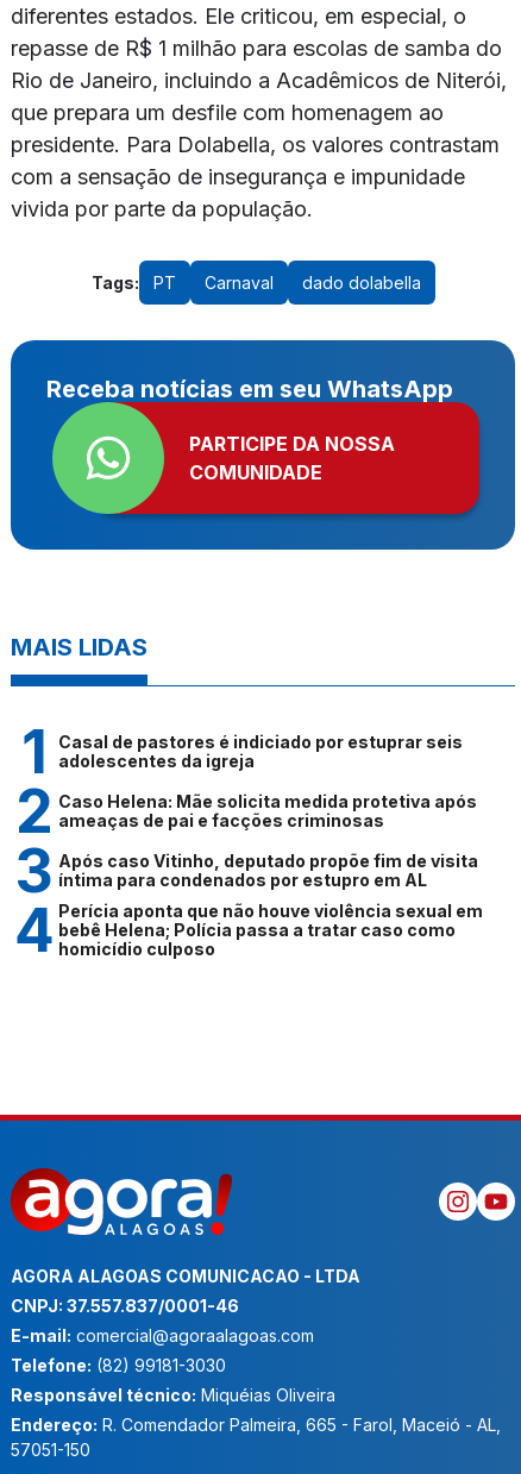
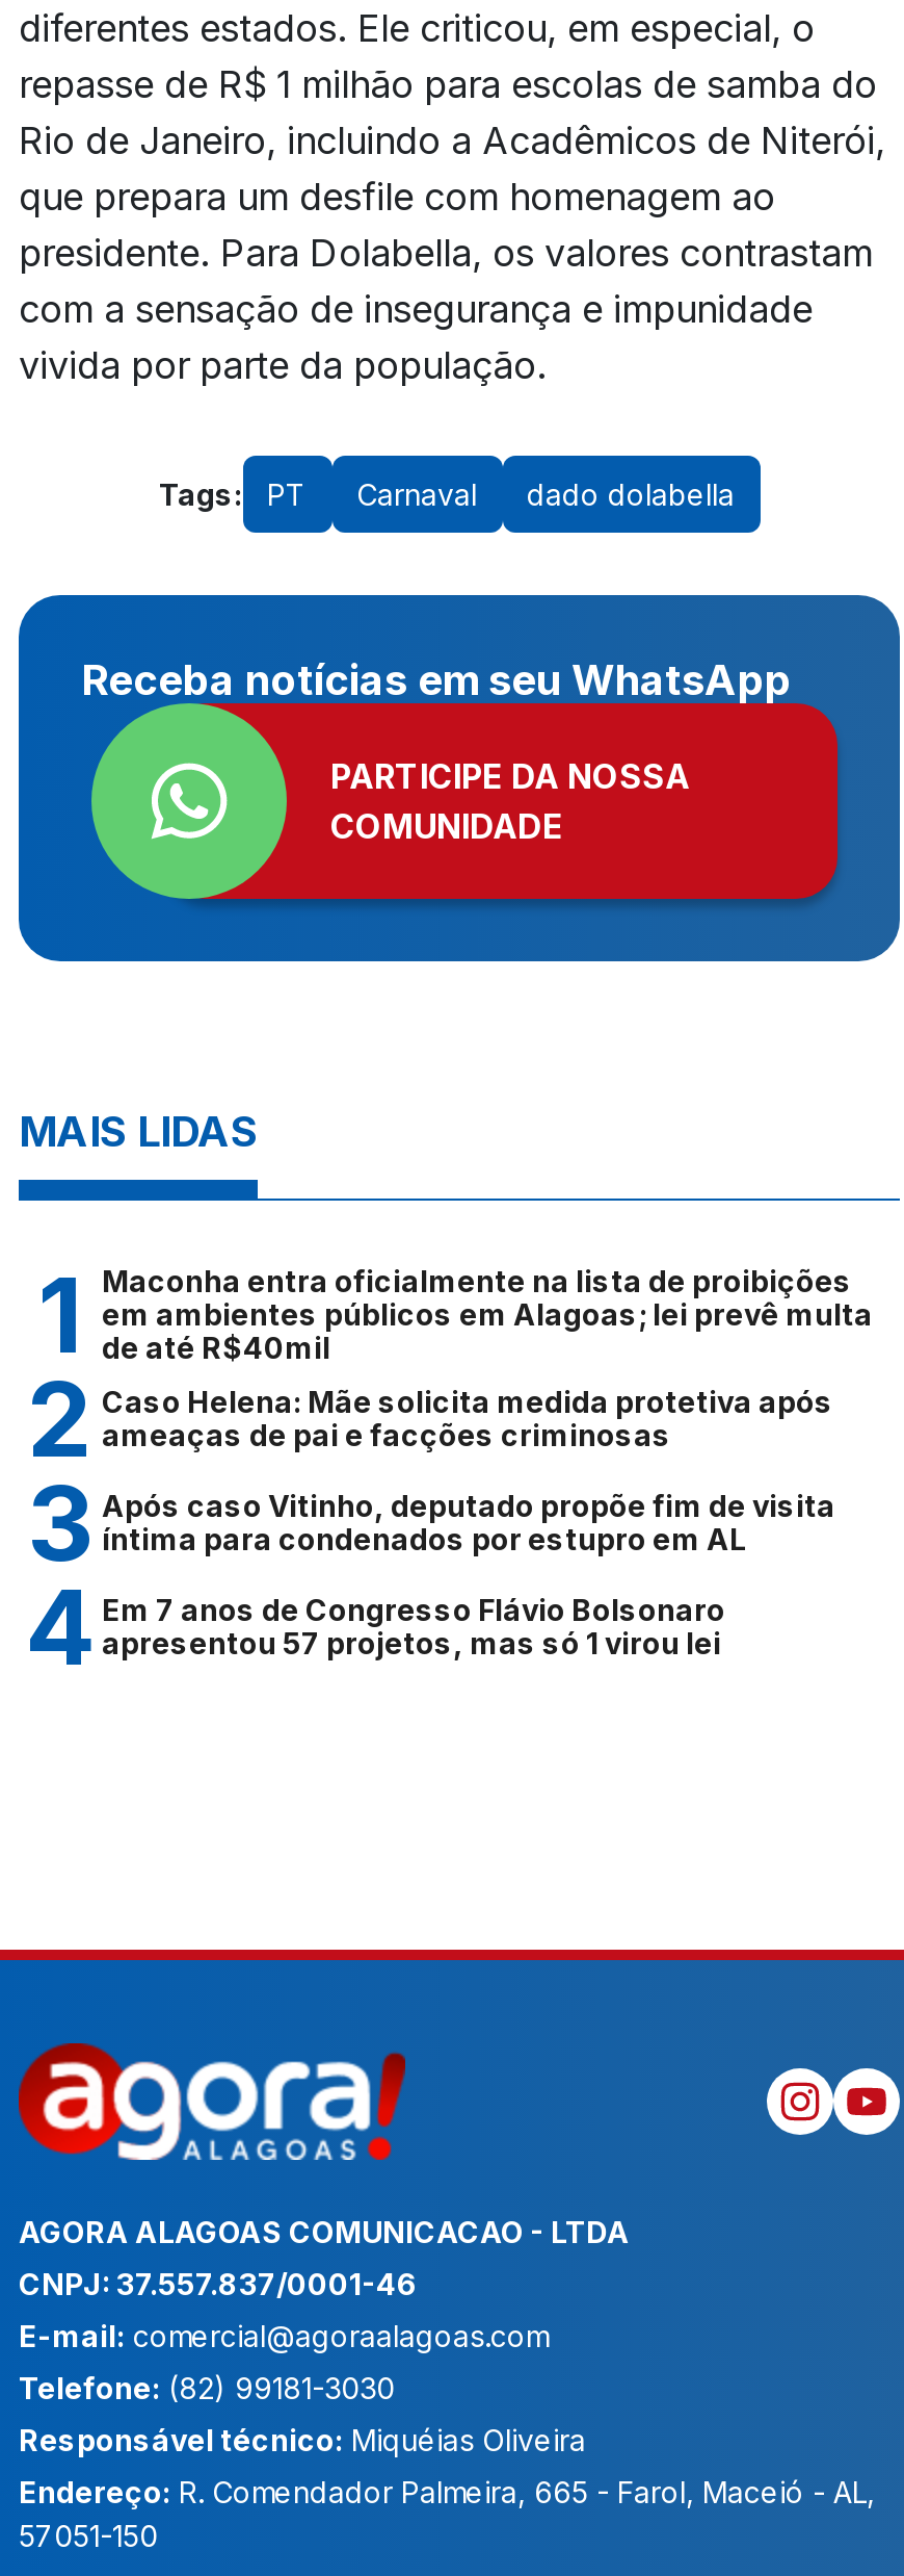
- Casal de pastores é indiciado por estuprar seis
- adolescentes da igreja
+ Maconha entra oficialmente na lista de proibições
+ em ambientes públicos em Alagoas; lei prevê multa
+ de até R$40mil

- Perícia aponta que não houve violência sexual em
- bebê Helena; Polícia passa a tratar caso como
- homicídio culposo
+ Em 7 anos de Congresso Flávio Bolsonaro
+ apresentou 57 projetos, mas só 1 virou lei
